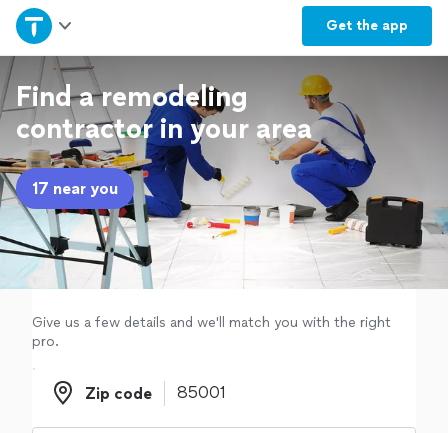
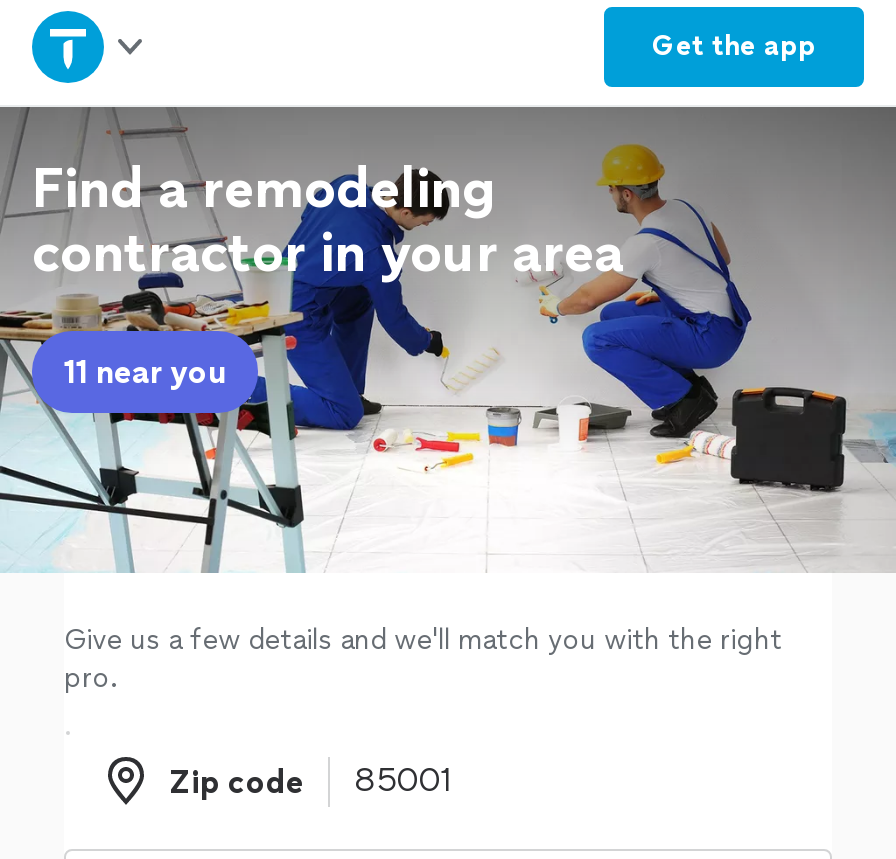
- 17 near you
+ 11 near you
